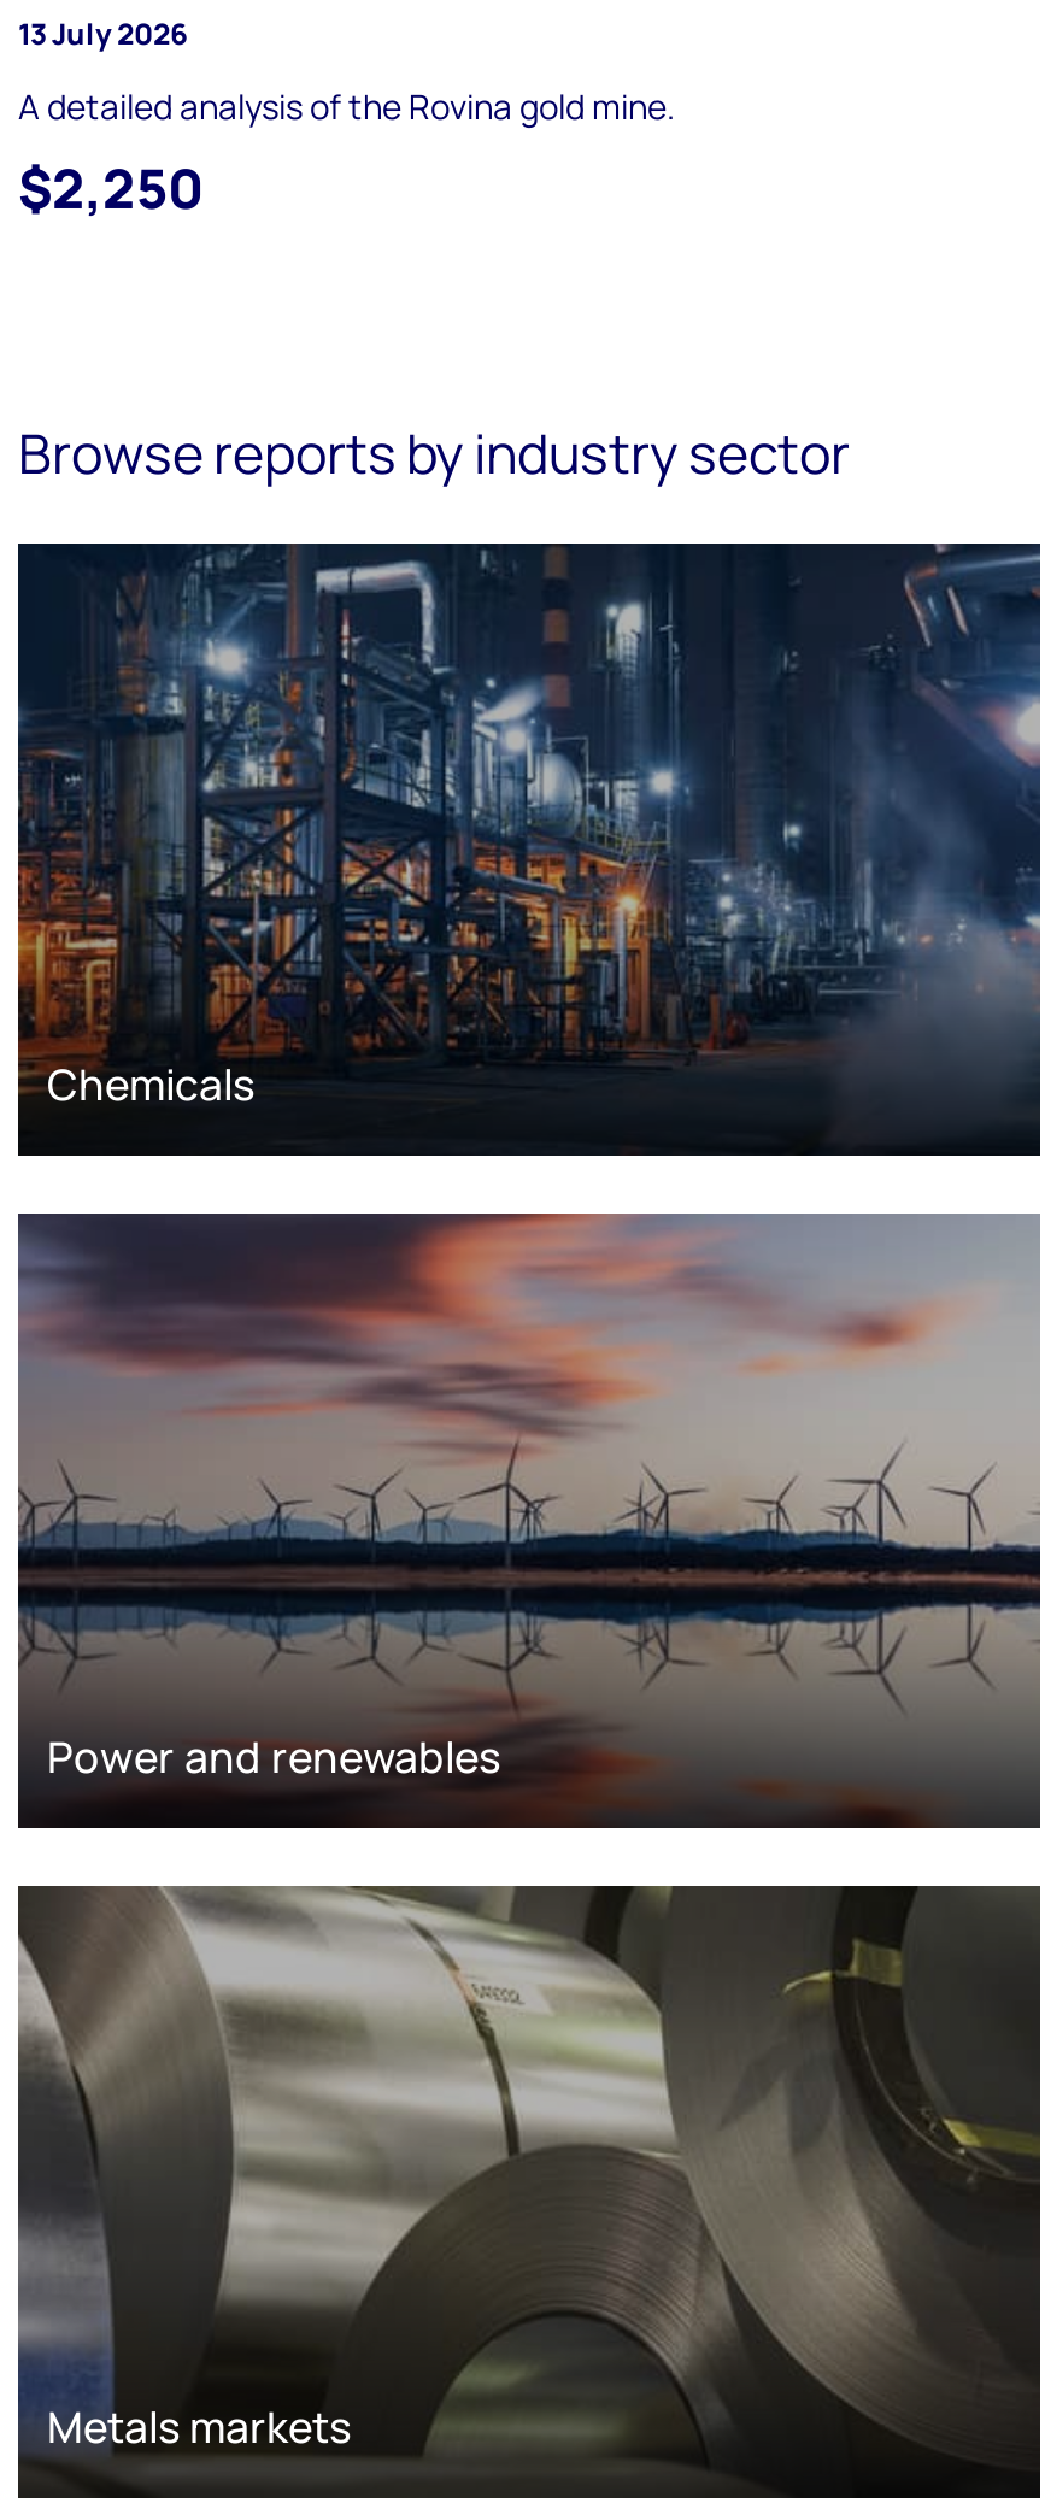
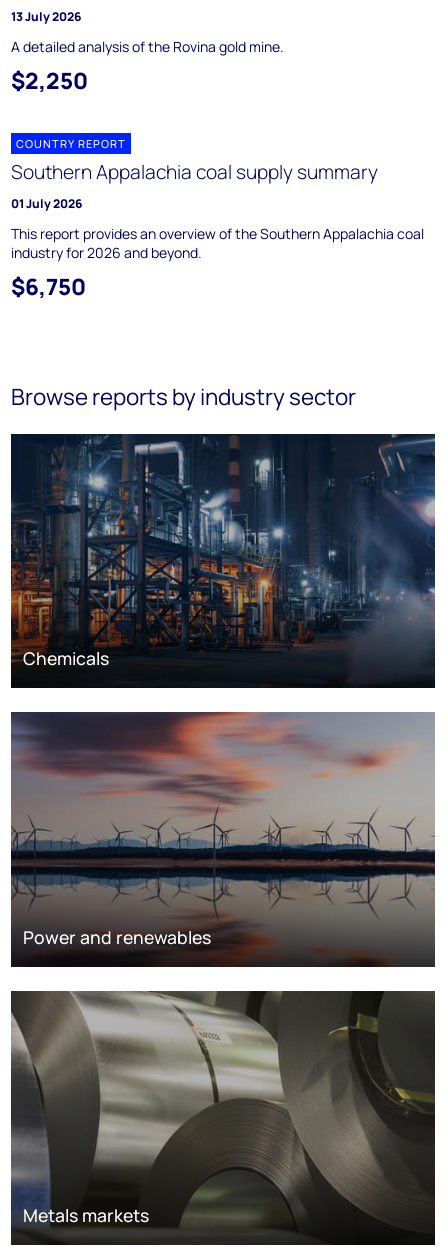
+ COUNTRY REPORT
+ Southern Appalachia coal supply summary
+ 01 July 2026
+ This report provides an overview of the Southern Appalachia coal
+ industry for 2026 and beyond.
+ $6,750
